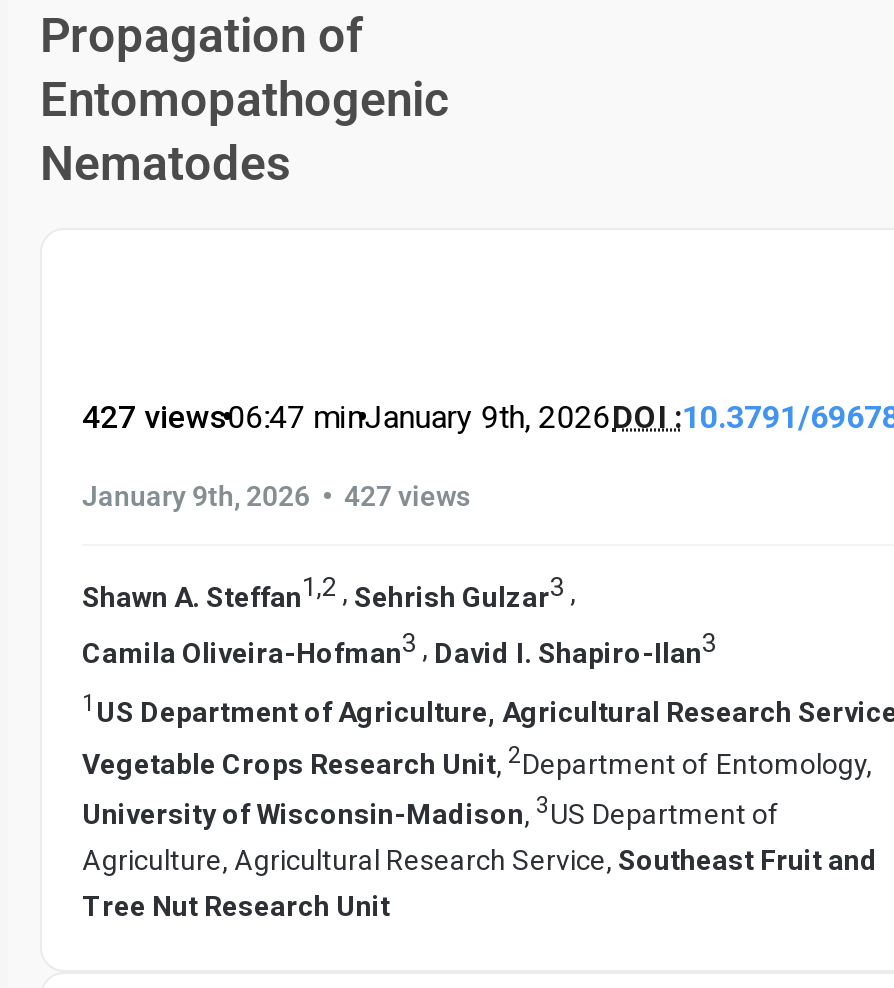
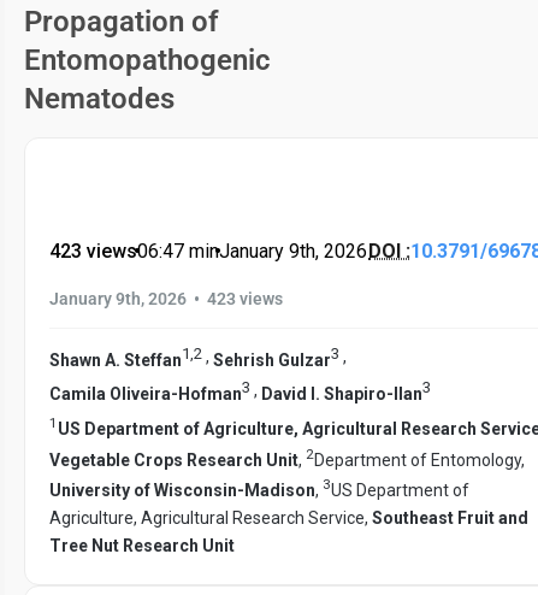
- 427 views
+ 423 views

- January 9th, 2026 • 427 views
+ January 9th, 2026 • 423 views
